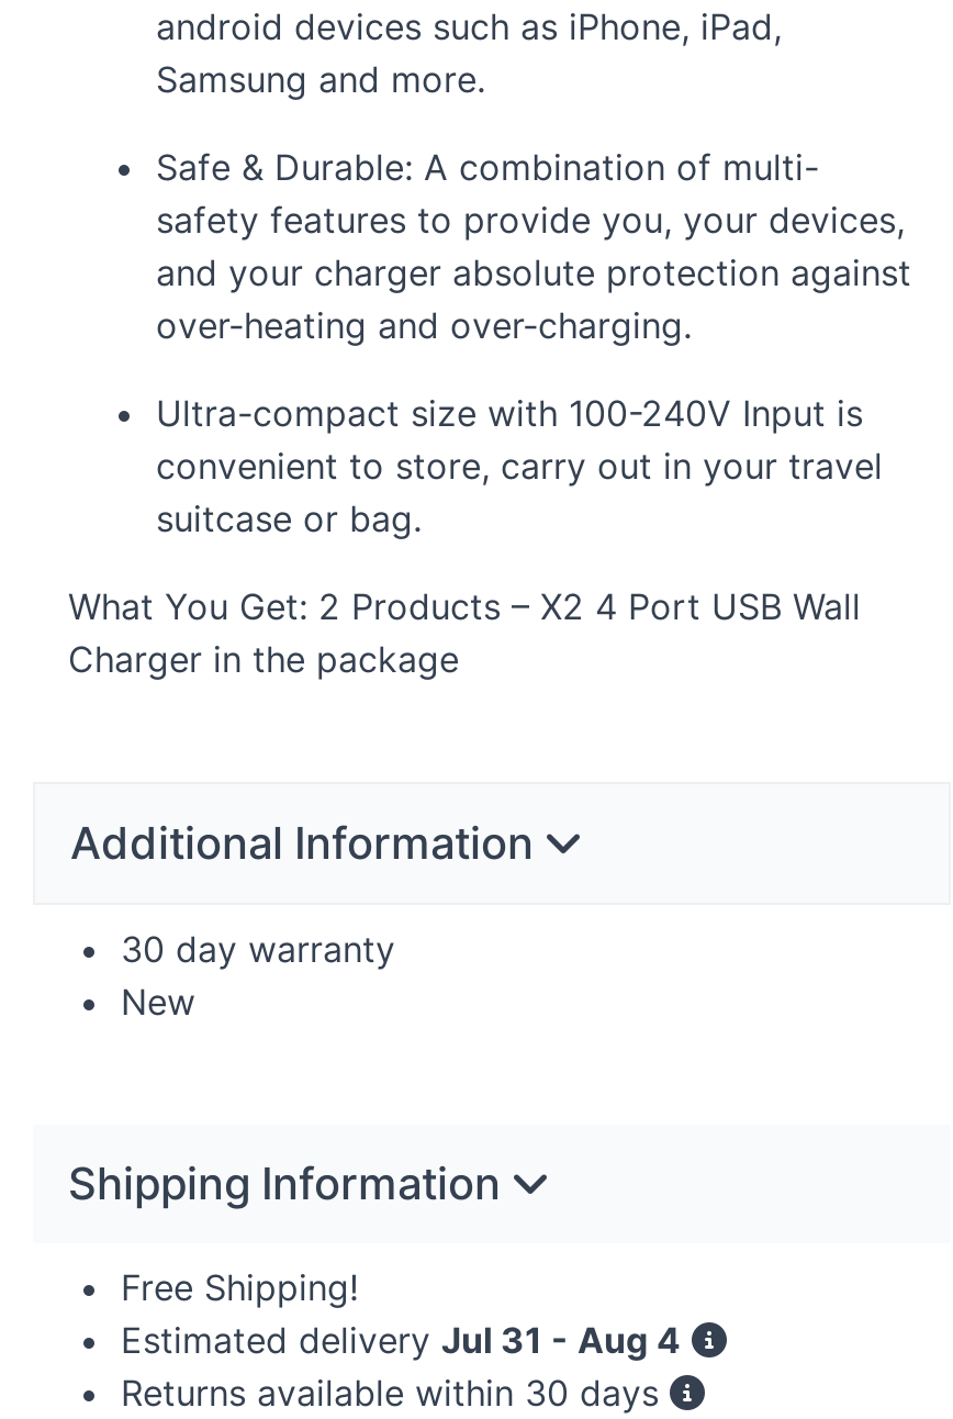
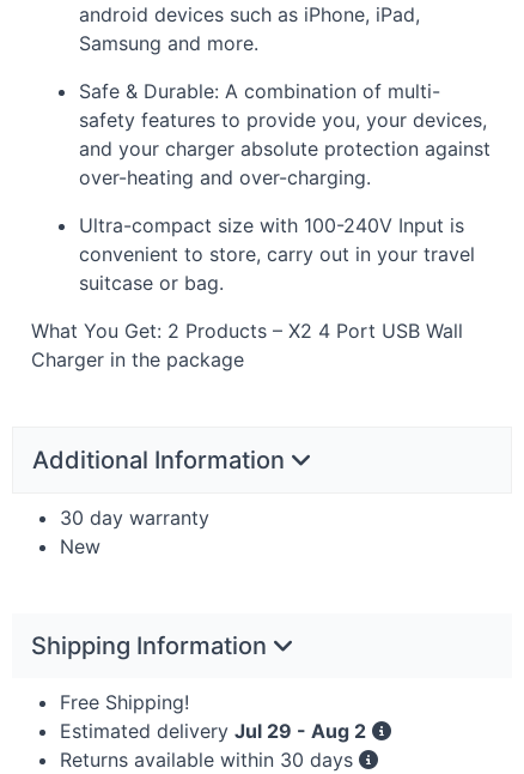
- Estimated delivery Jul 31 - Aug 4
+ Estimated delivery Jul 29 - Aug 2
